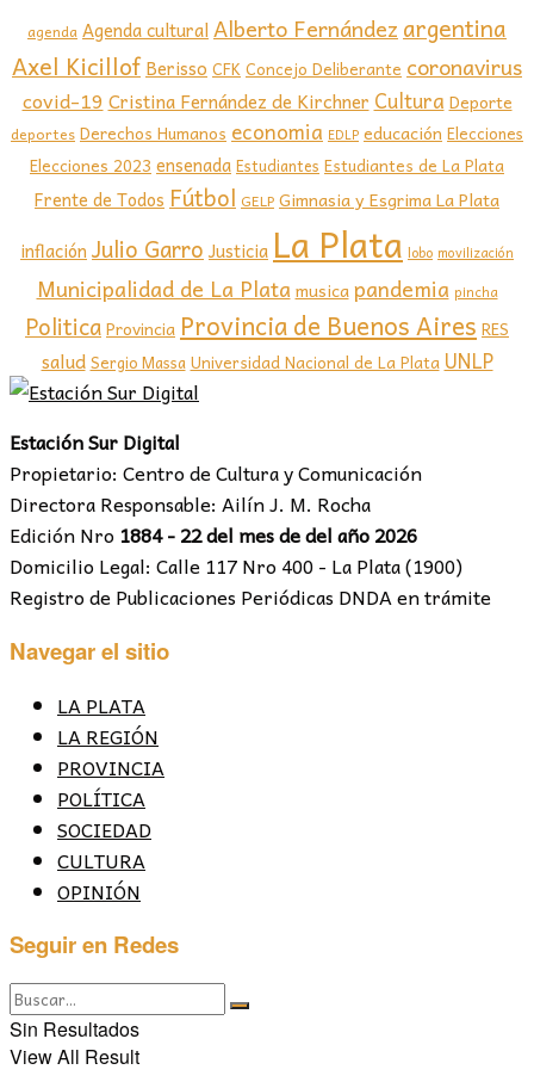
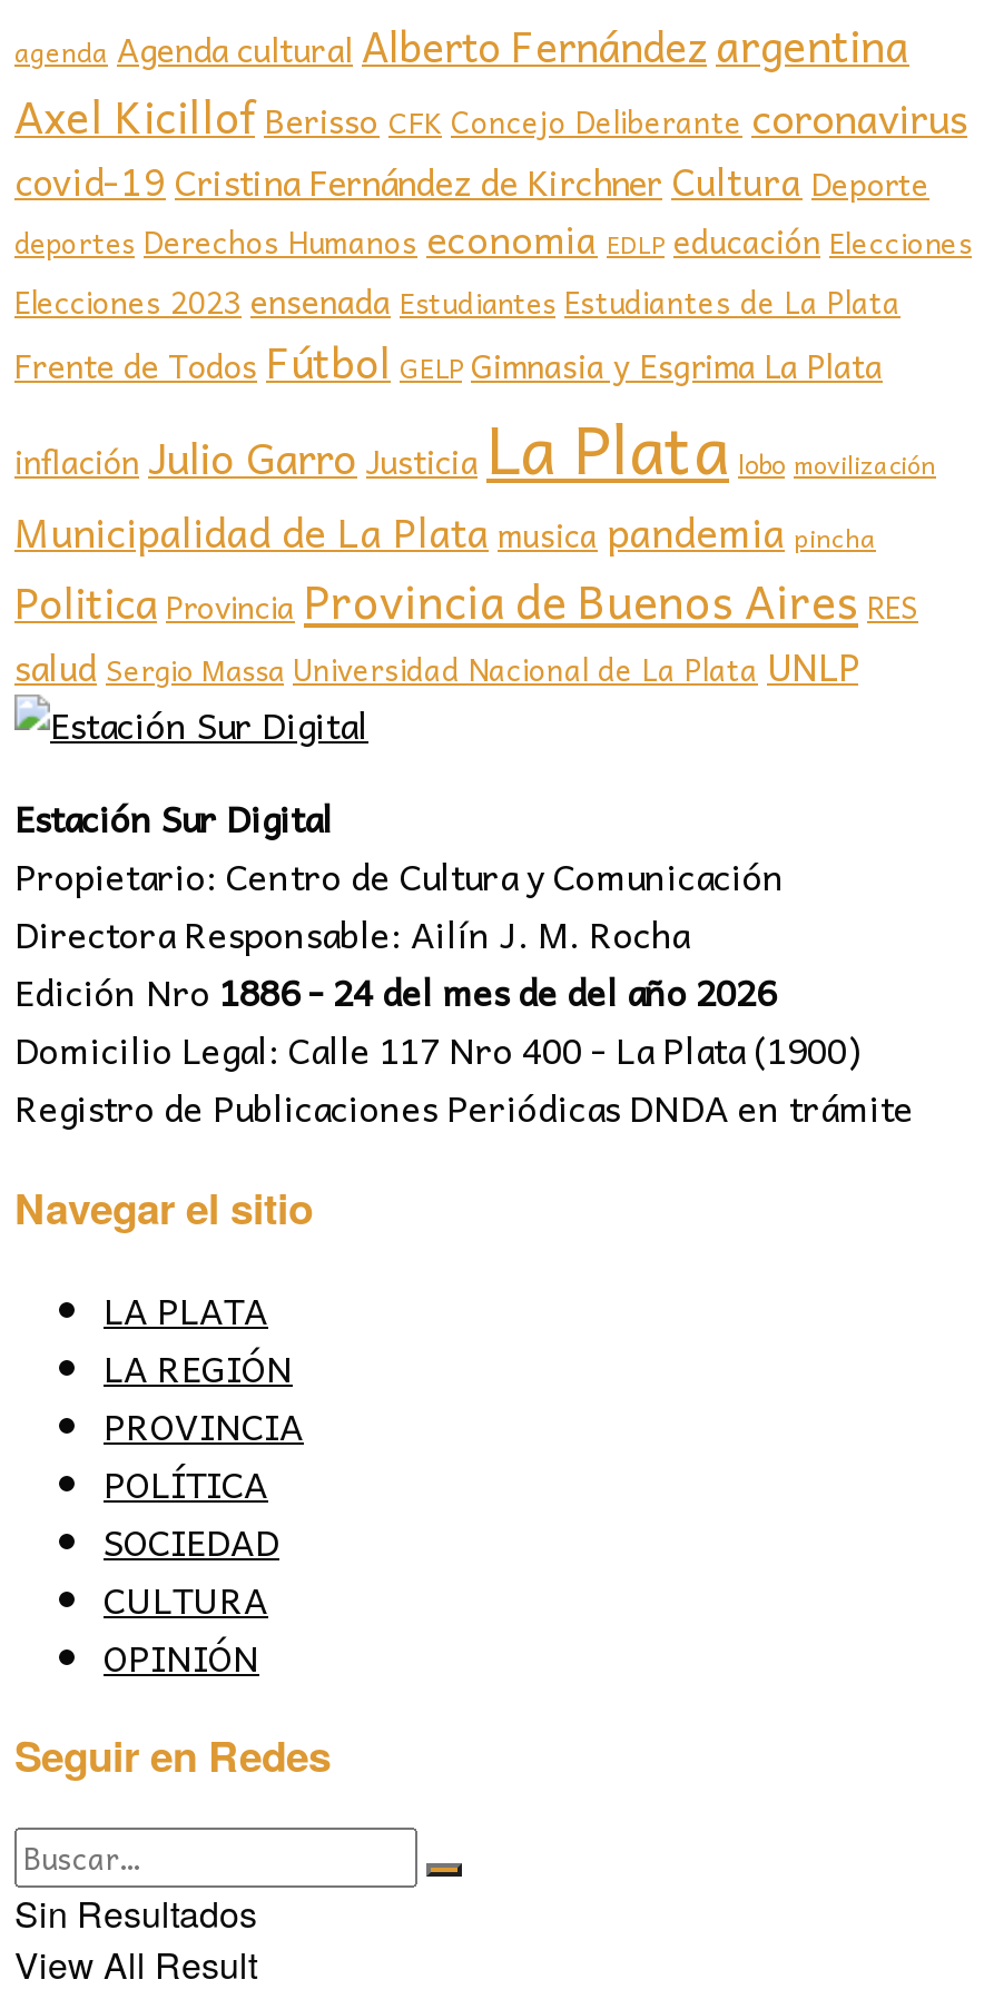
- Edición Nro 1884 - 22 del mes de del año 2026
+ Edición Nro 1886 - 24 del mes de del año 2026
